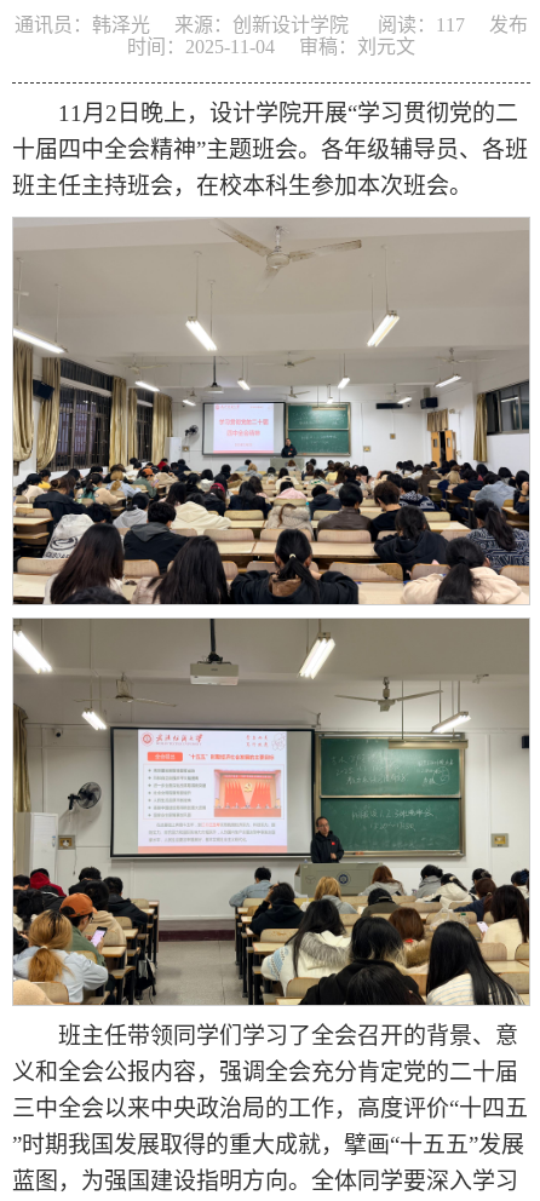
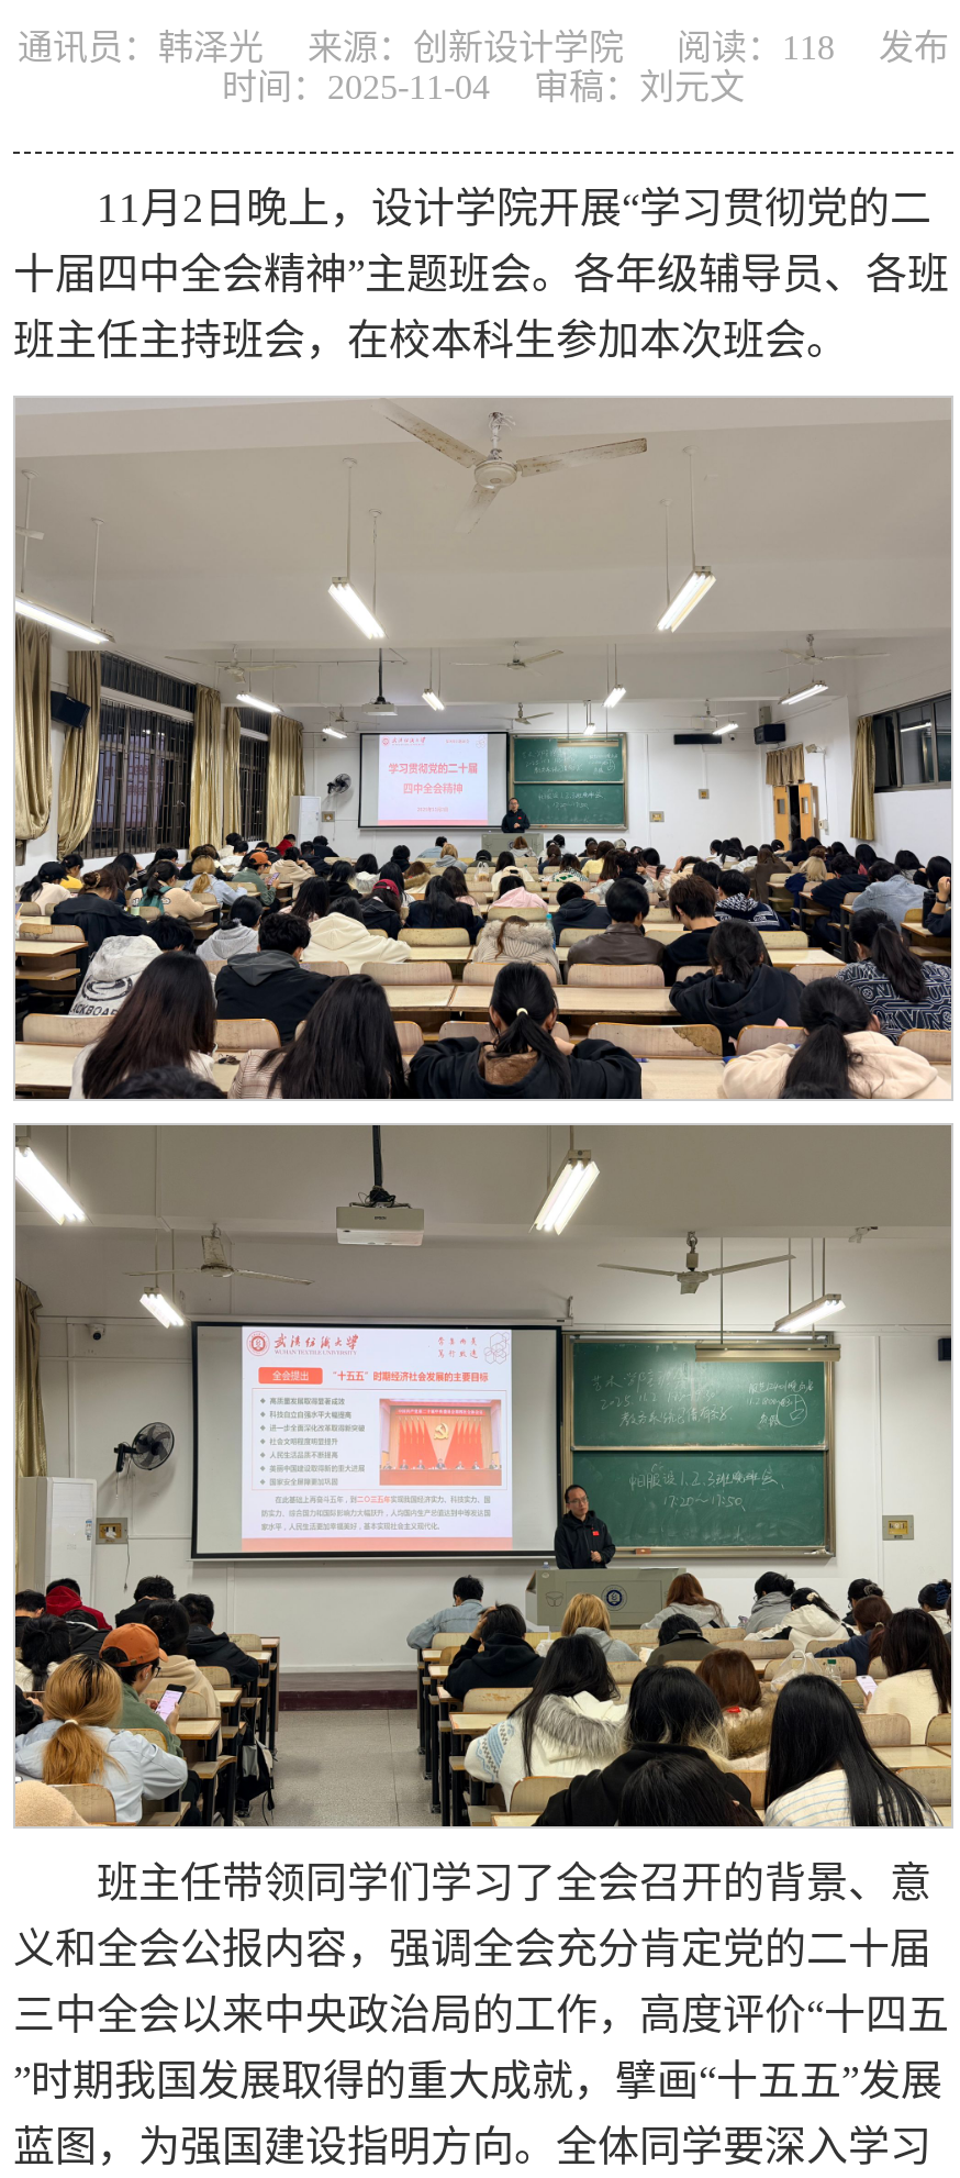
- 通讯员：韩泽光 来源：创新设计学院 阅读：117 发布
+ 通讯员：韩泽光 来源：创新设计学院 阅读：118 发布
